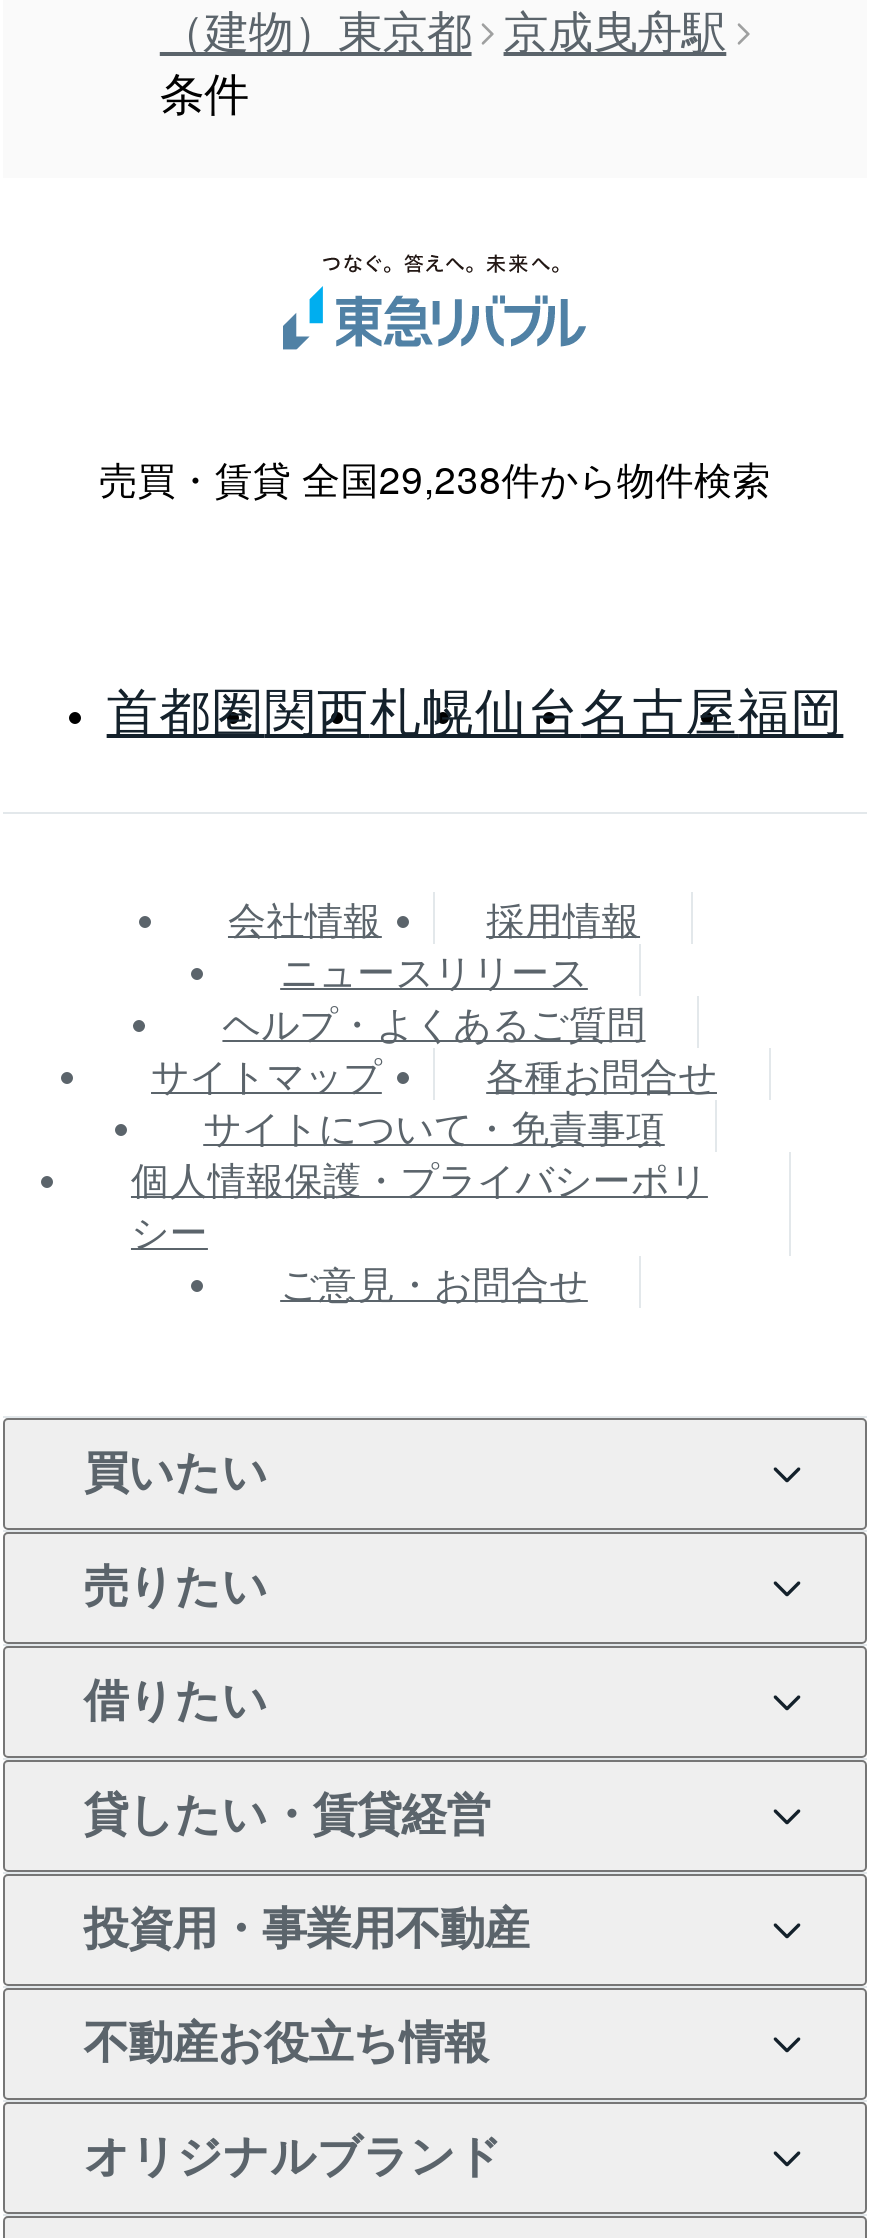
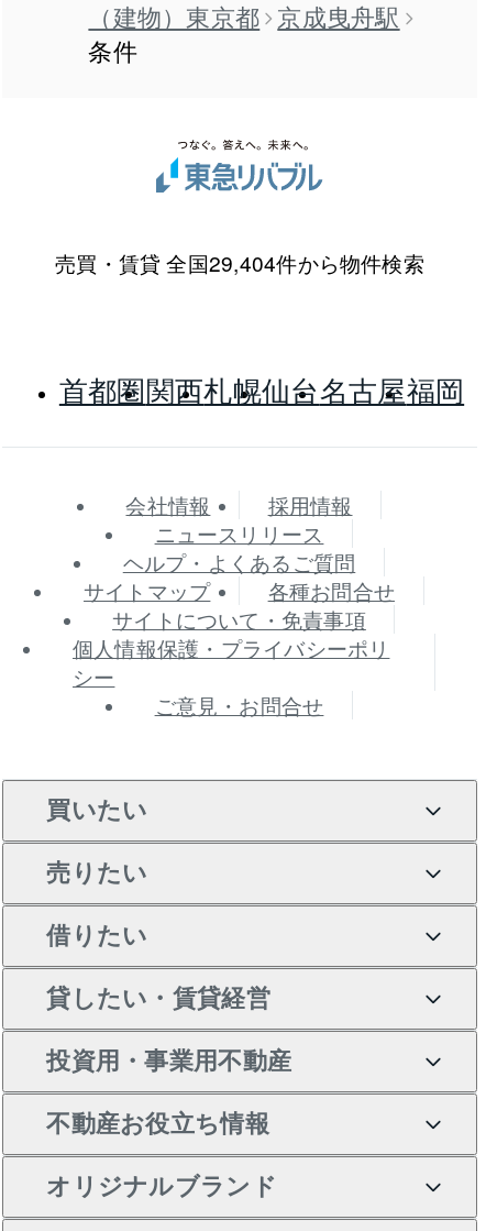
- 売買・賃貸 全国29,238件から物件検索
+ 売買・賃貸 全国29,404件から物件検索
